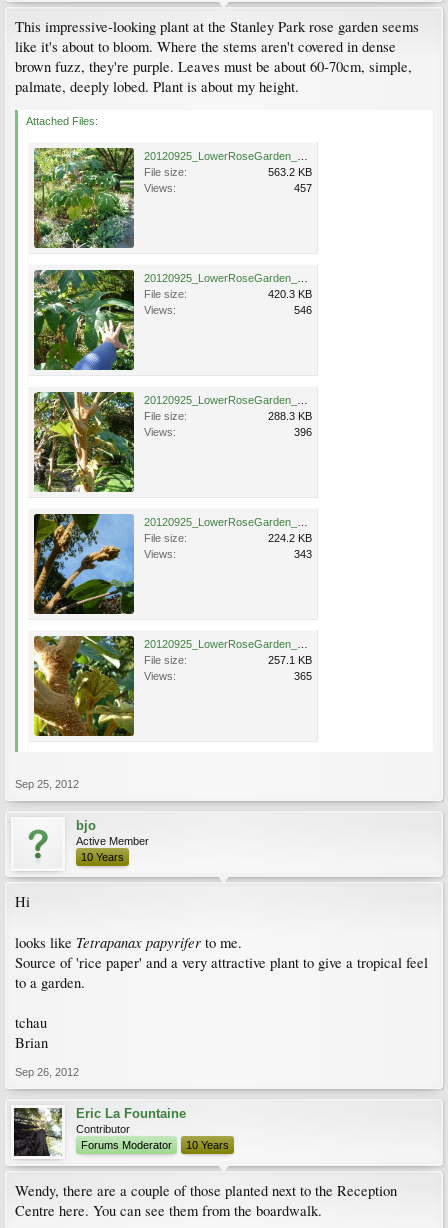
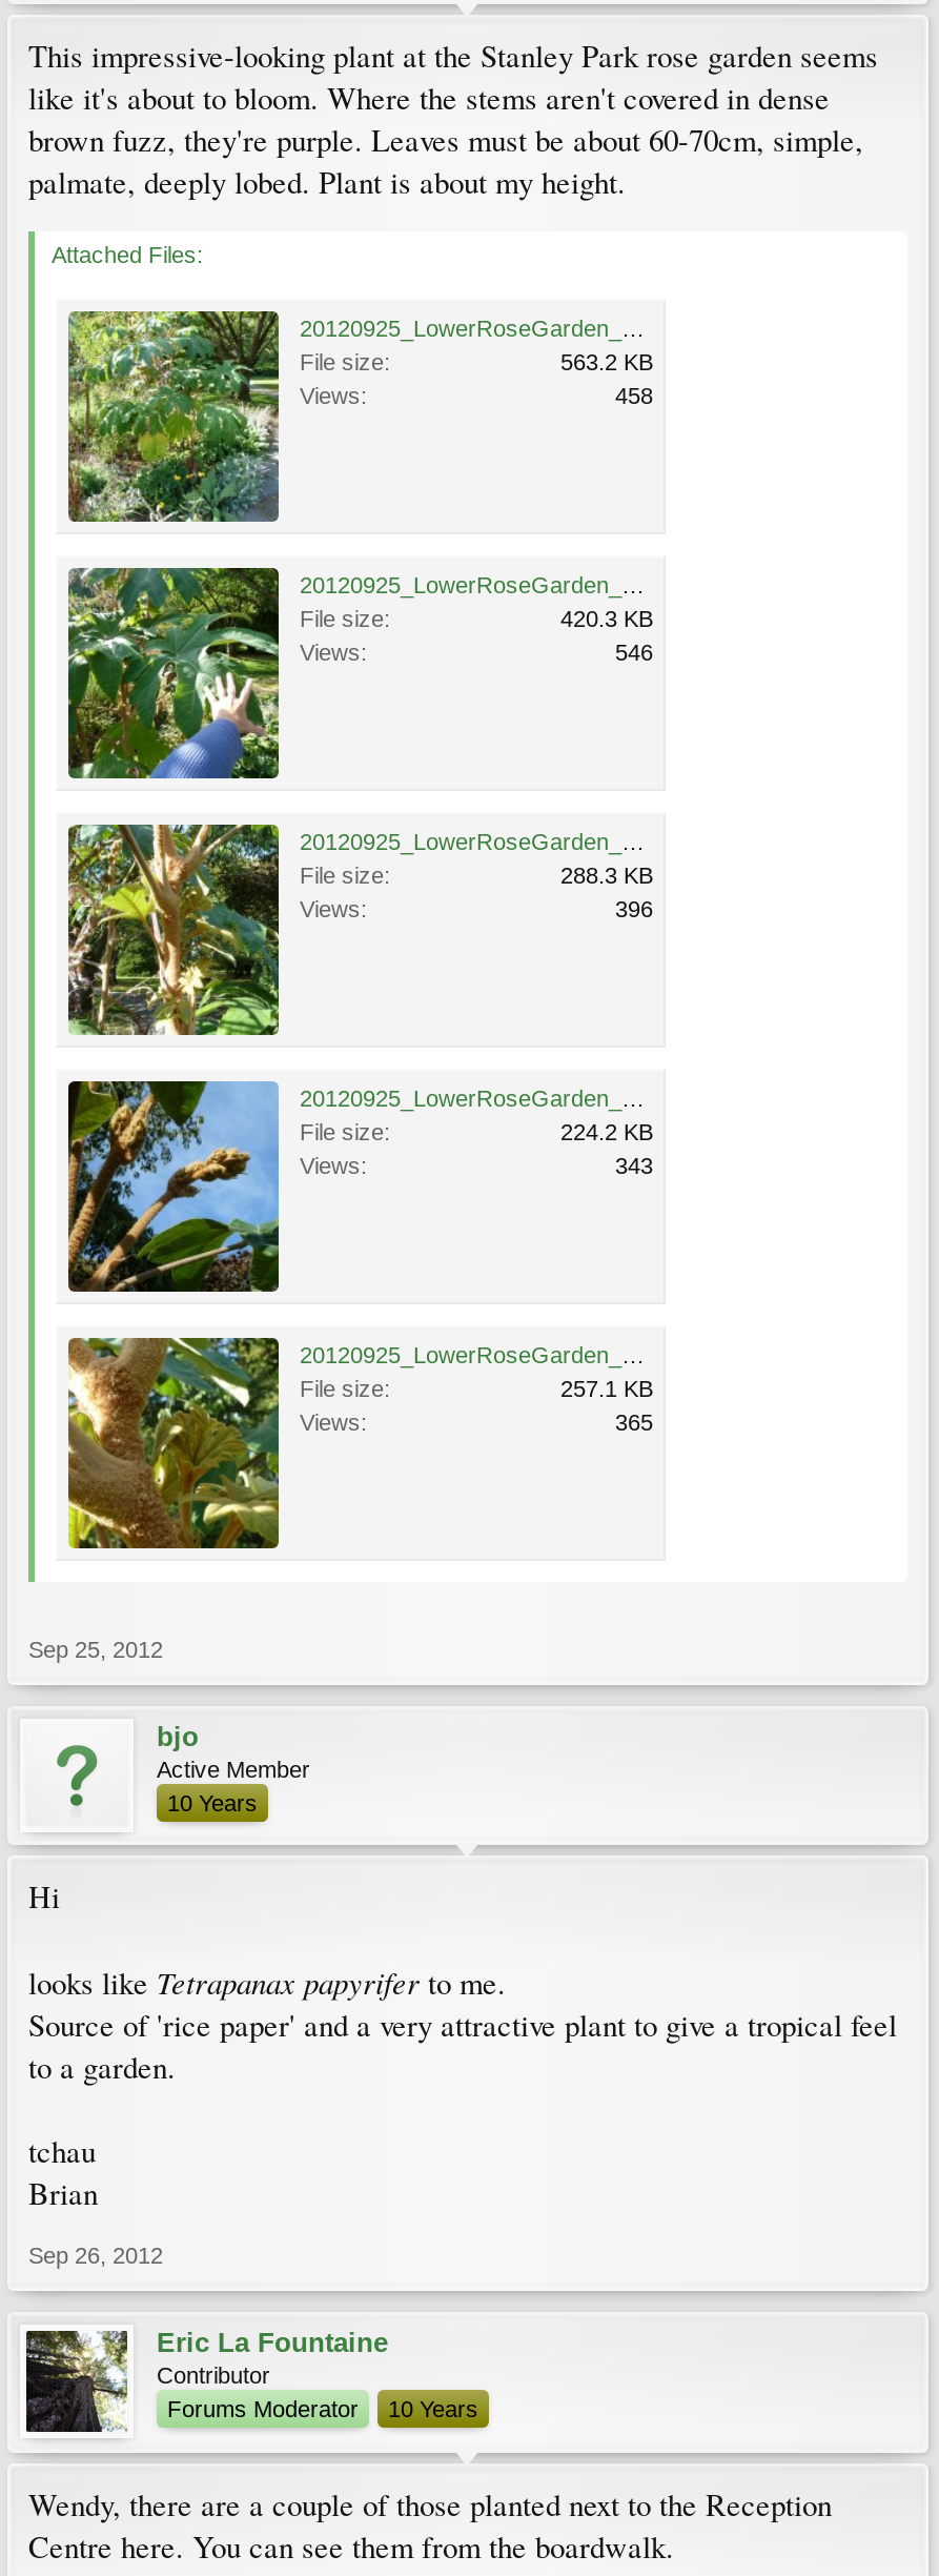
- 457
+ 458
